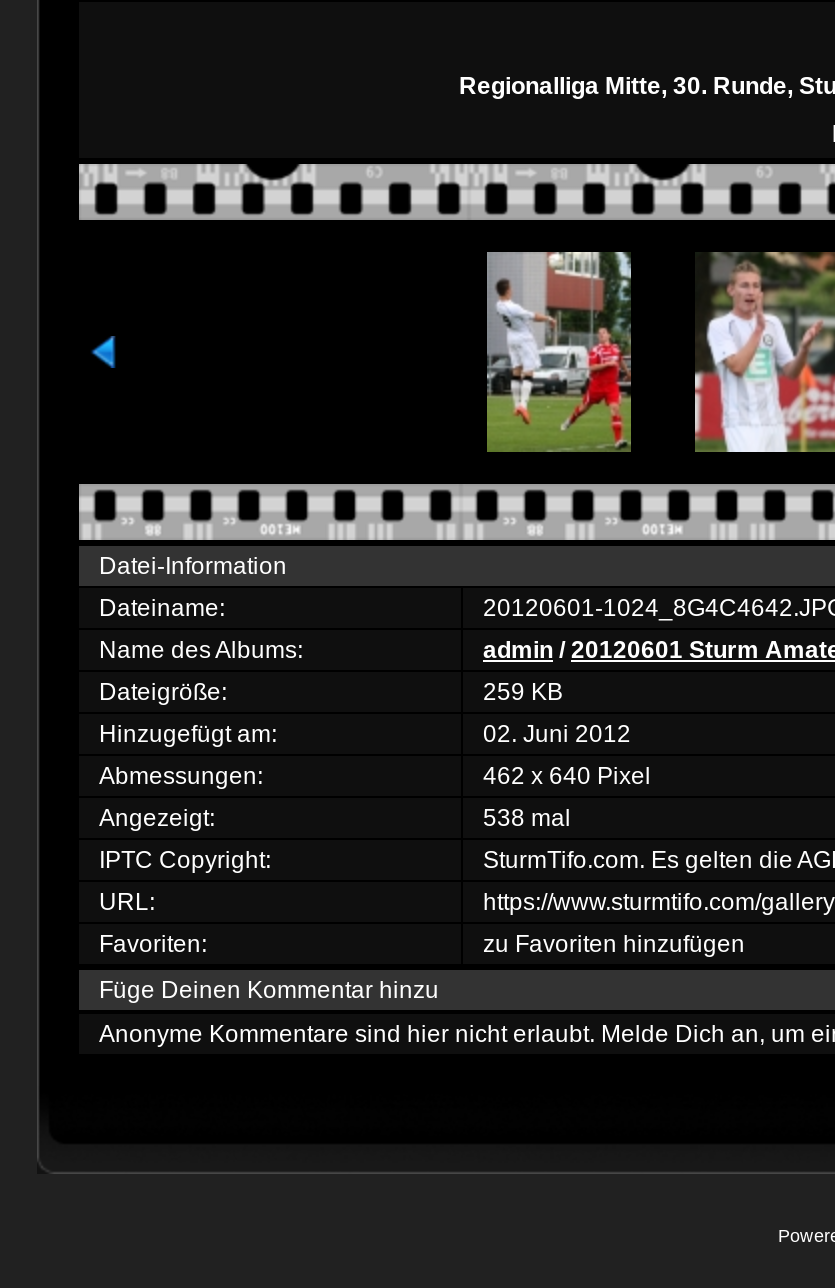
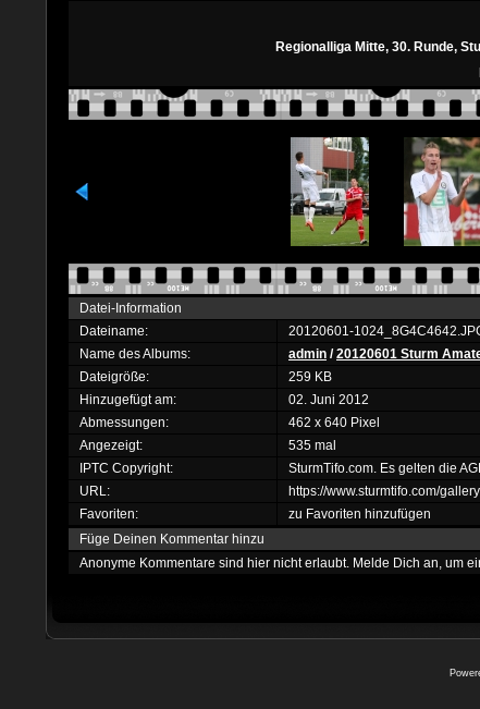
- 538 mal
+ 535 mal
